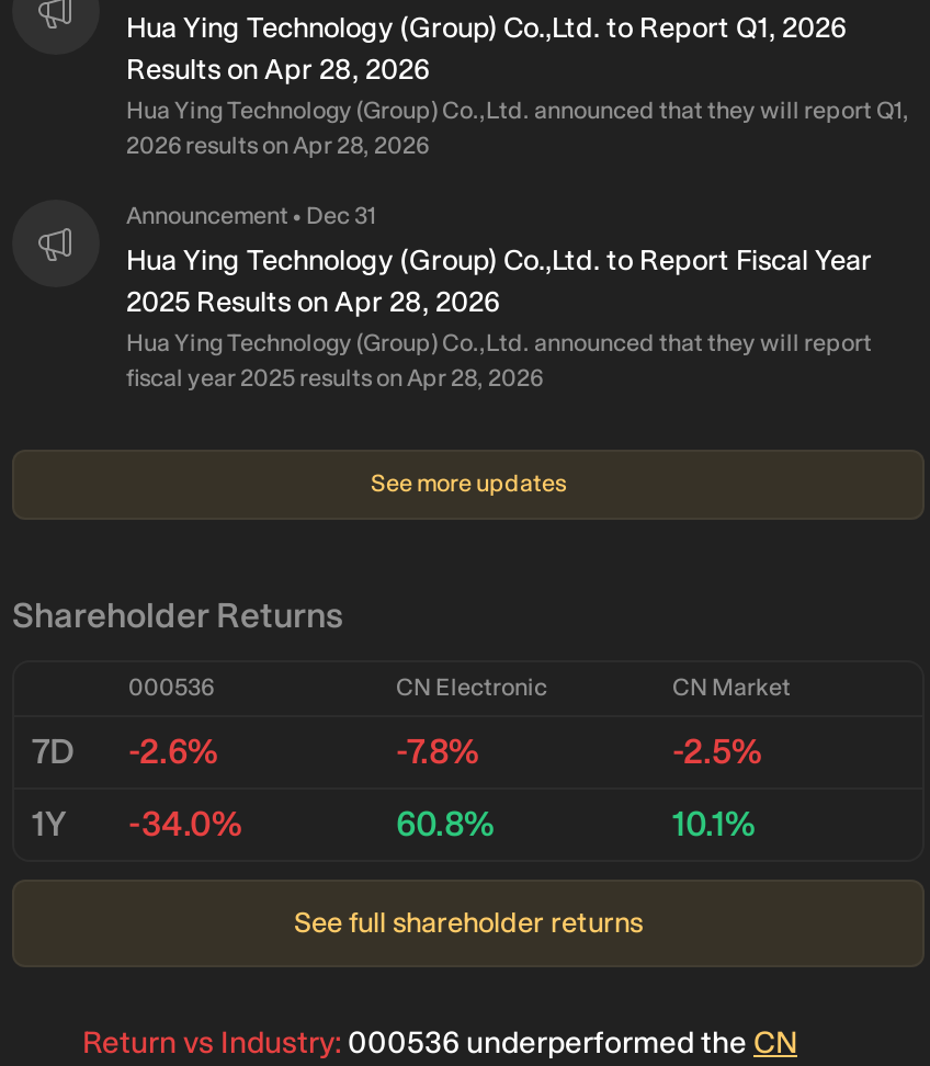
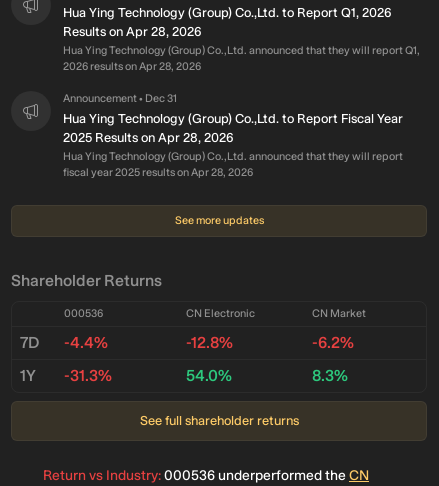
- 7D -2.6%
+ 7D -4.4%

- -7.8%
+ -12.8%

- -2.5%
+ -6.2%

- 1Y -34.0%
+ 1Y -31.3%

- 60.8%
+ 54.0%

- 10.1%
+ 8.3%
